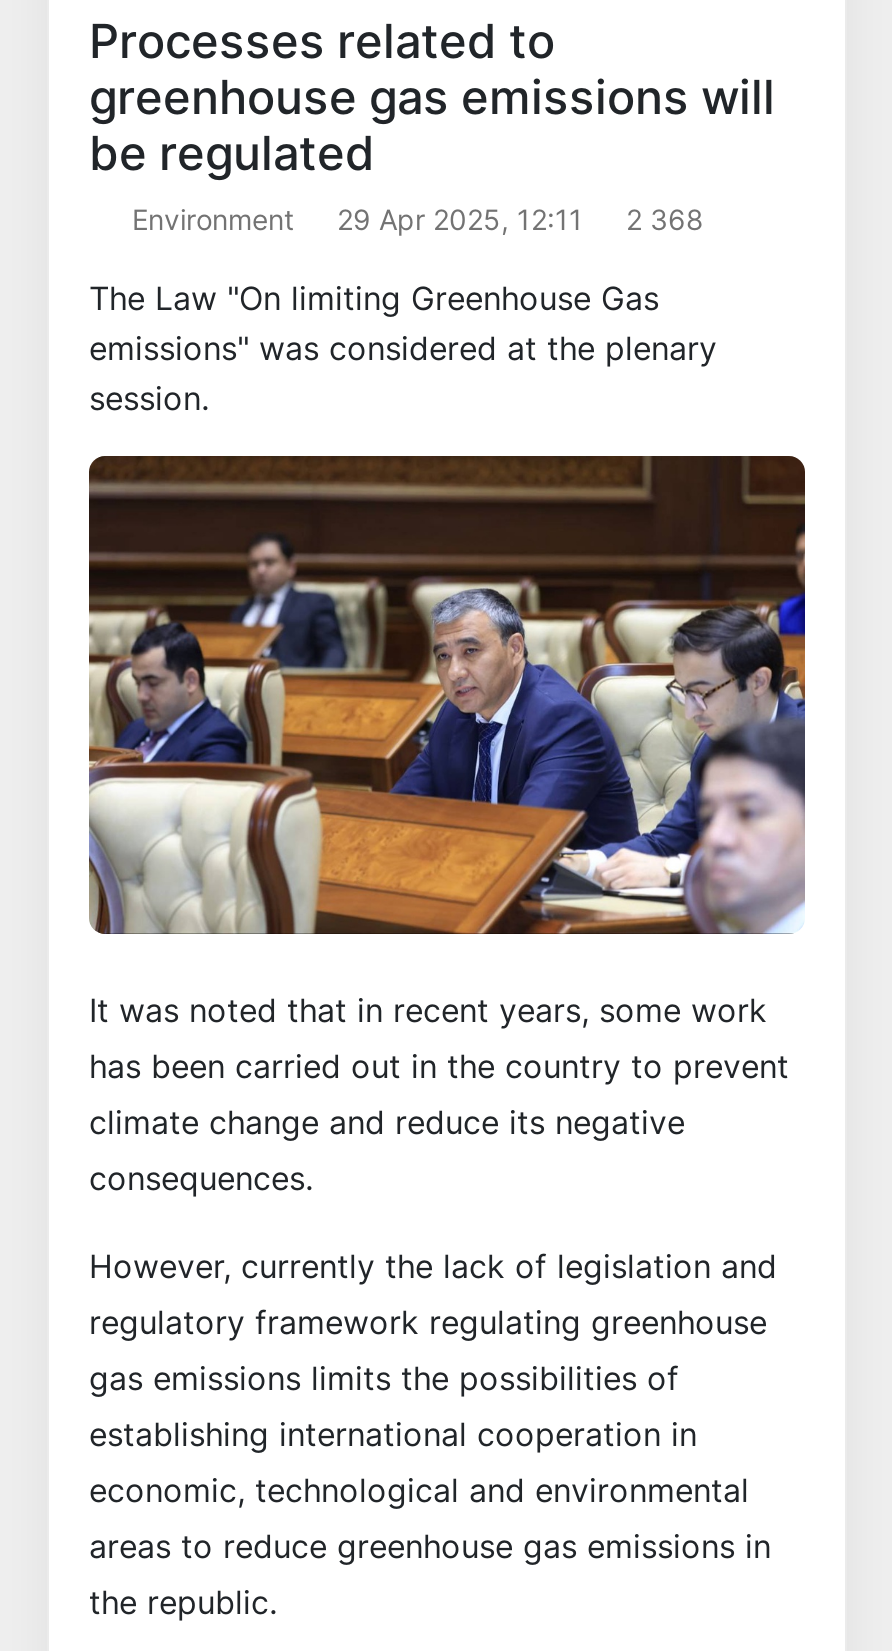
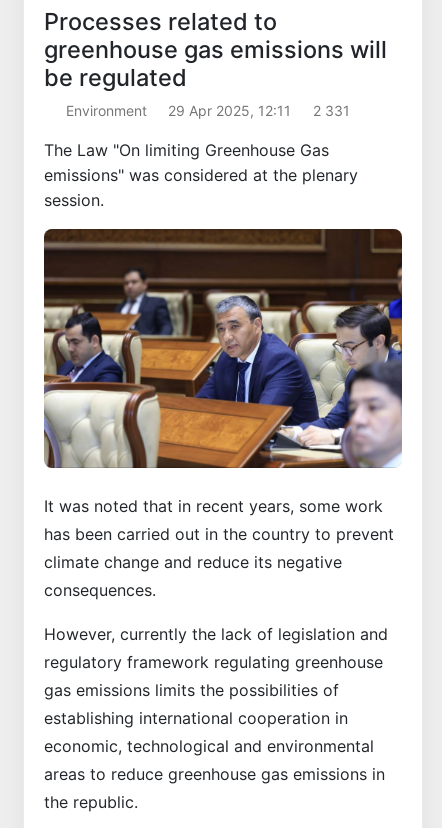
- Environment 29 Apr 2025, 12:11 2 368
+ Environment 29 Apr 2025, 12:11 2 331
